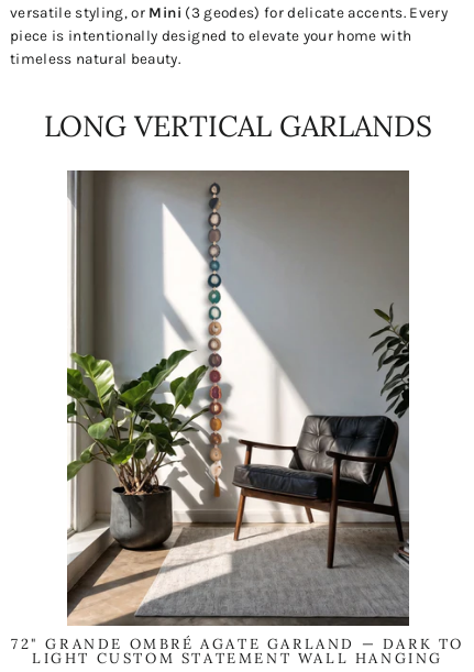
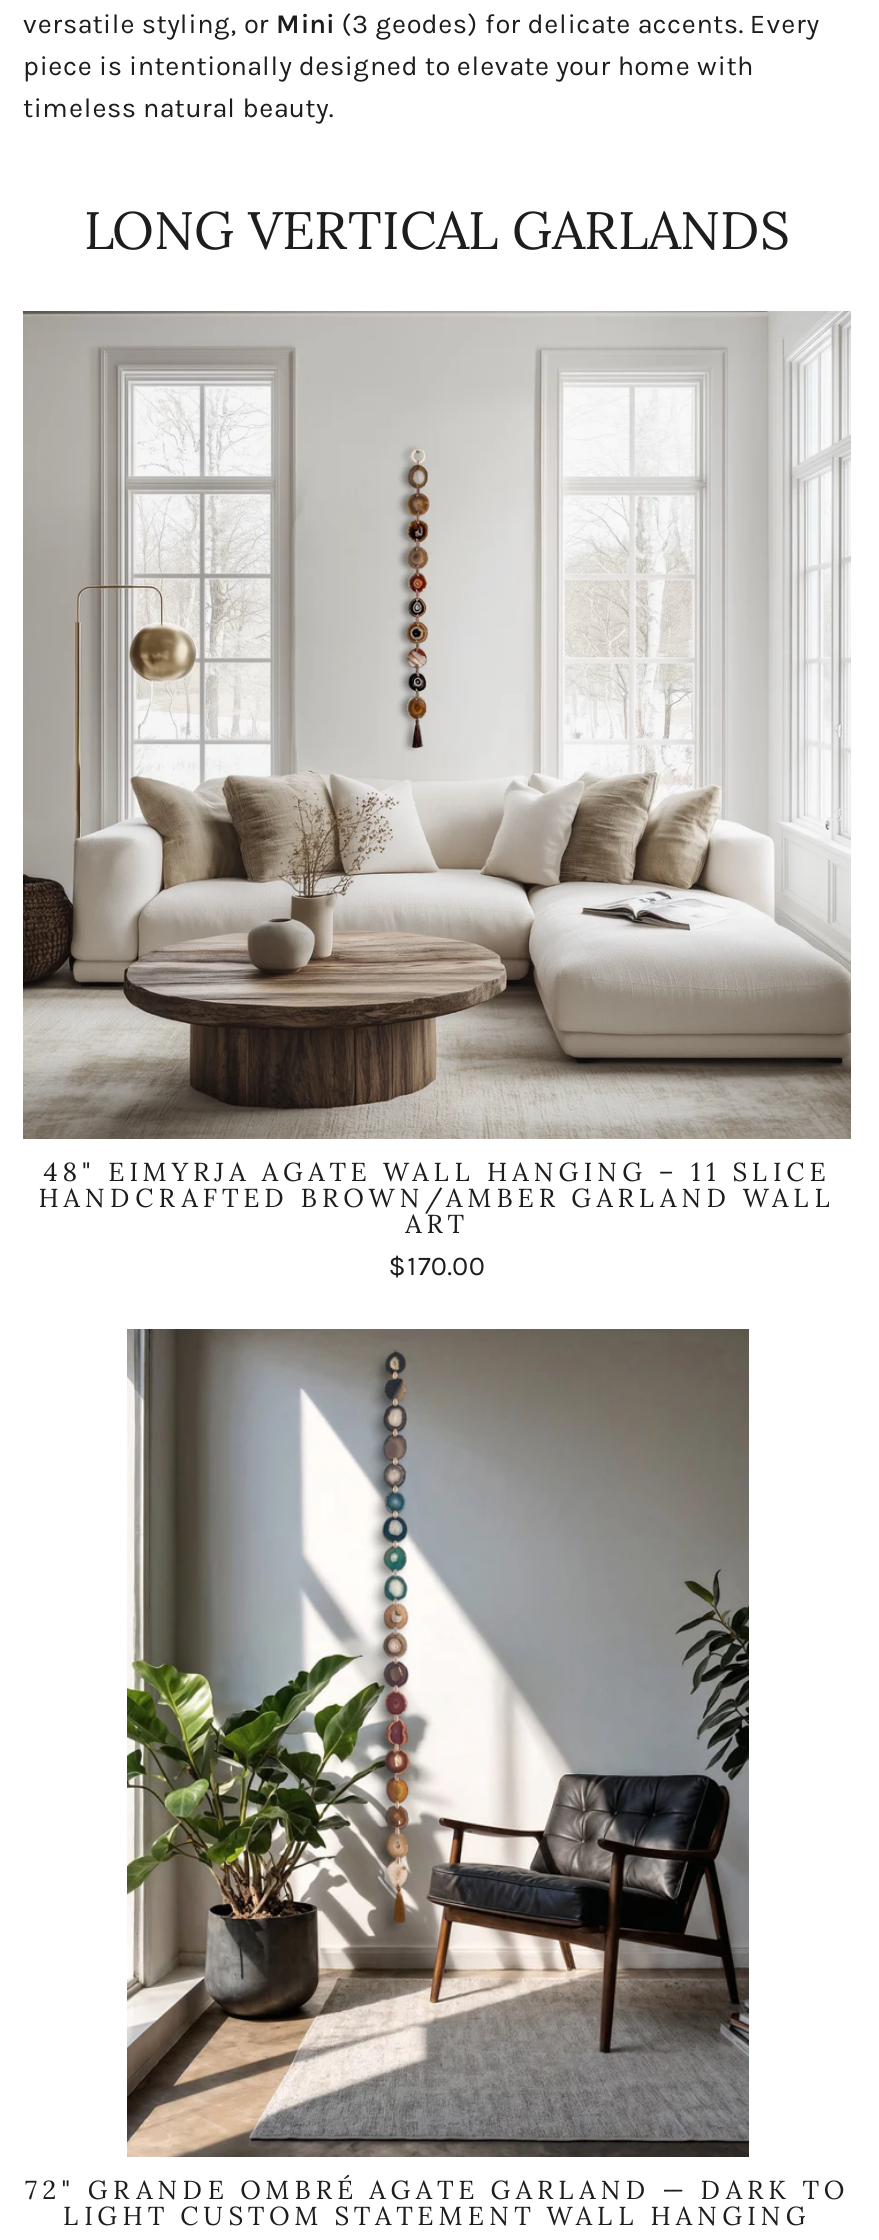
+ [image]
+ 48" EIMYRJA AGATE WALL HANGING – 11 SLICE
+ HANDCRAFTED BROWN/AMBER GARLAND WALL
+ ART
+ $170.00
